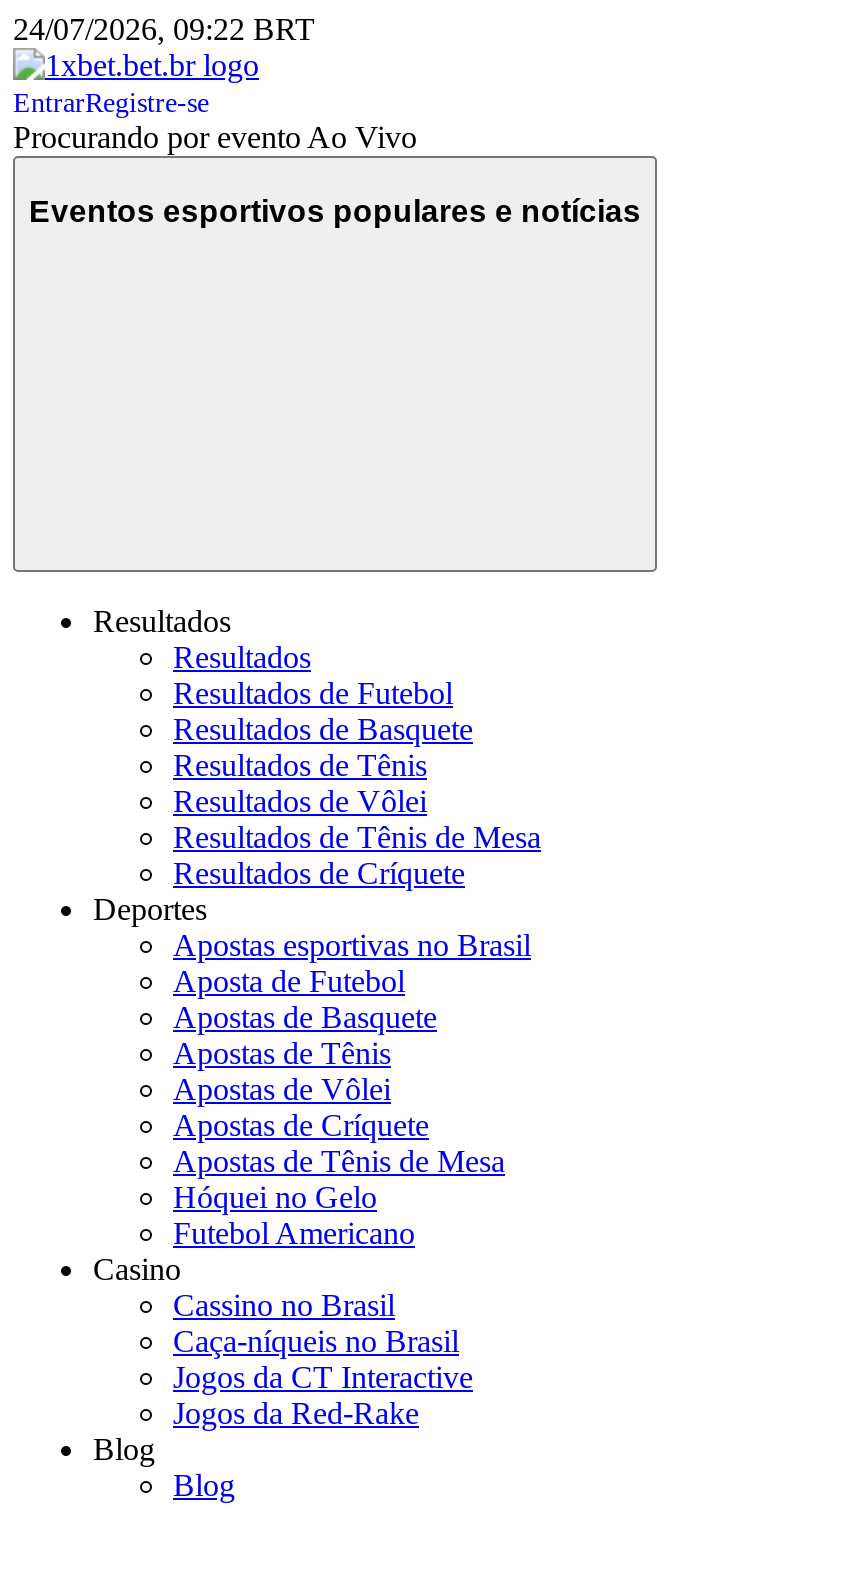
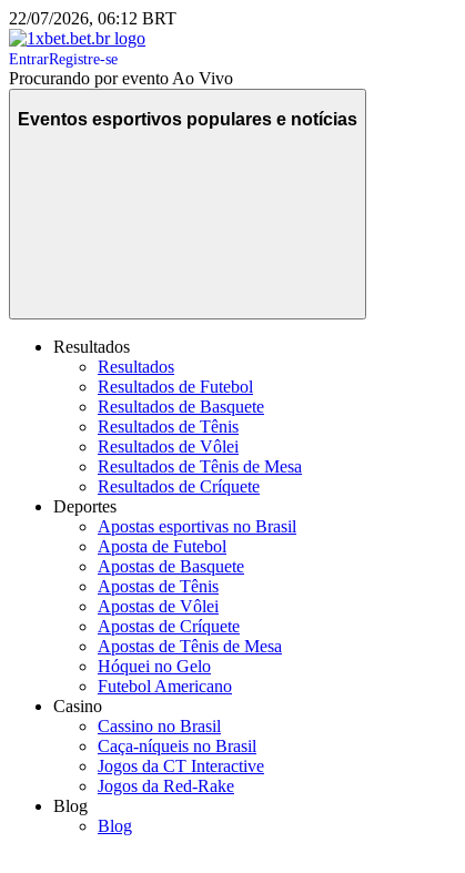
- 24/07/2026, 09:22 BRT
+ 22/07/2026, 06:12 BRT
